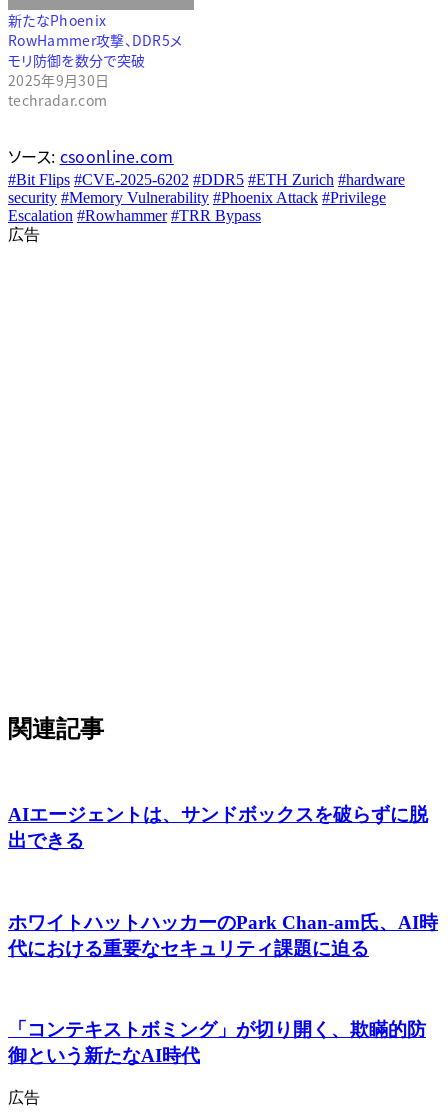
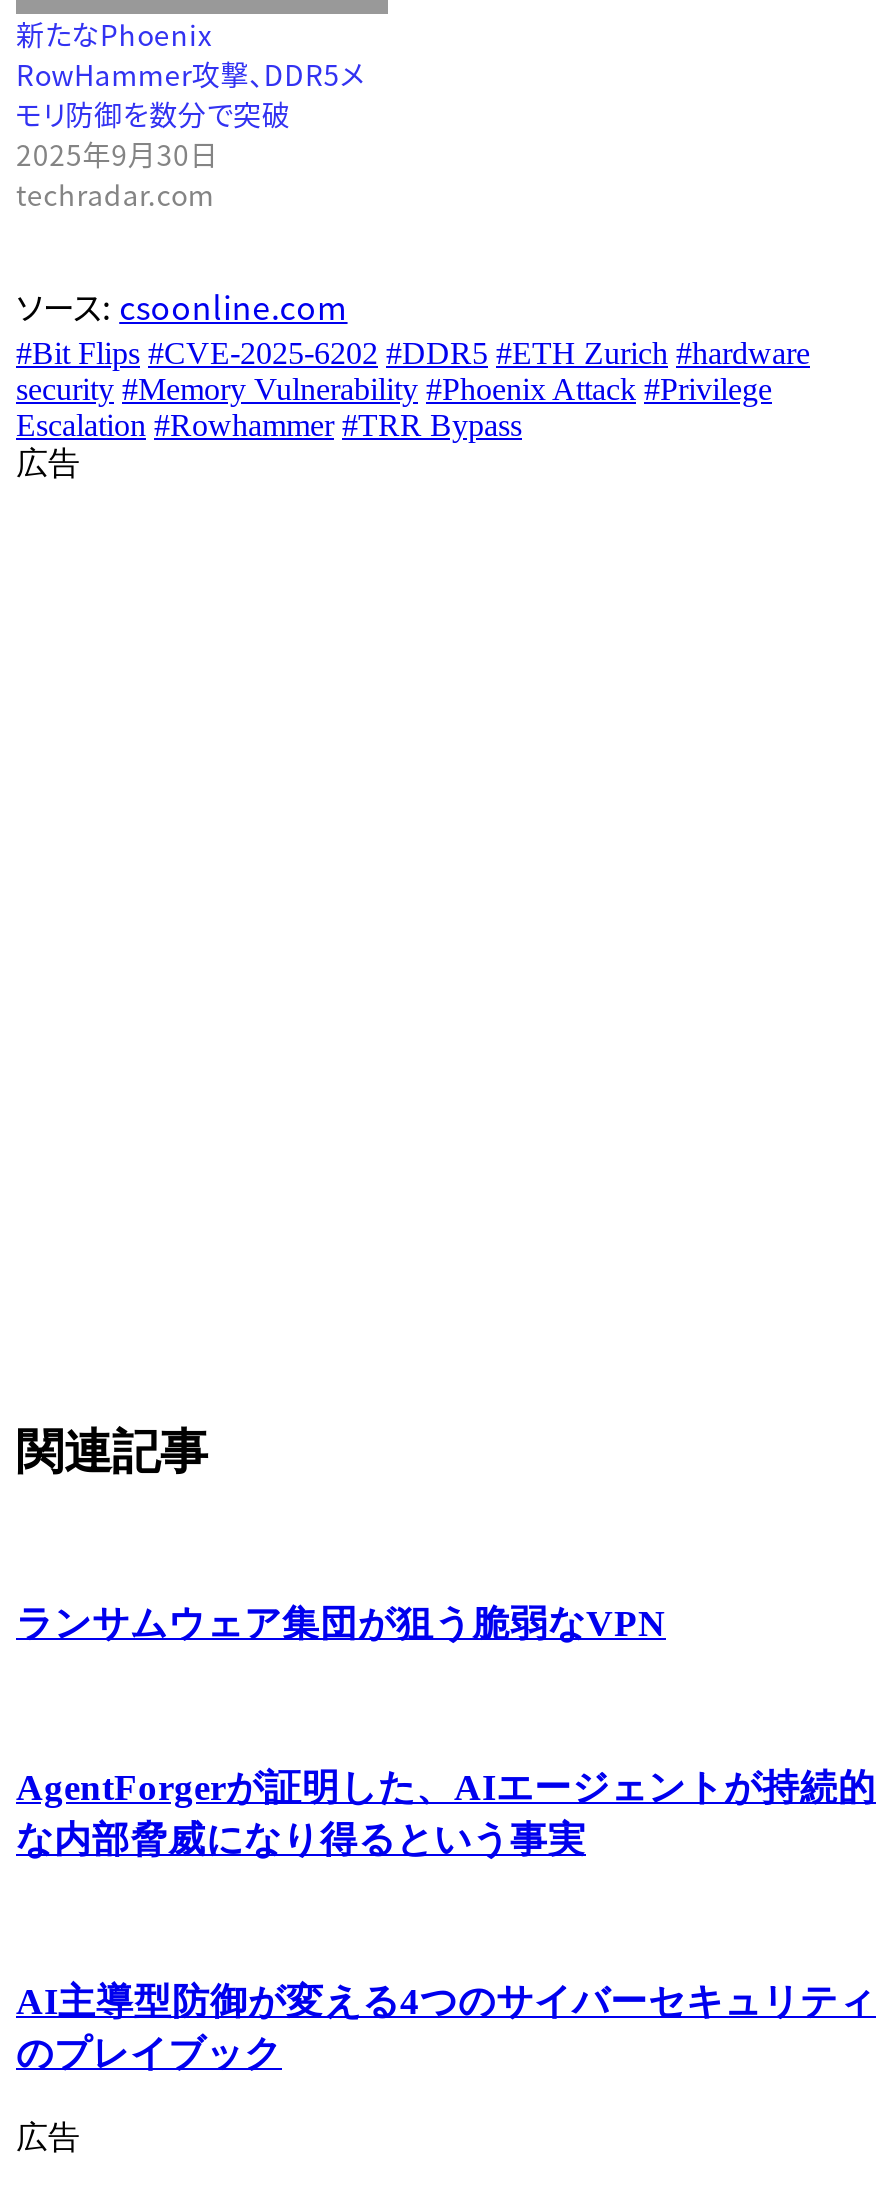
- AIエージェントは、サンドボックスを破らずに脱
- 出できる
+ ランサムウェア集団が狙う脆弱なVPN

- ホワイトハットハッカーのPark Chan-am氏、AI時
- 代における重要なセキュリティ課題に迫る
+ AgentForgerが証明した、AIエージェントが持続的
+ な内部脅威になり得るという事実

- 「コンテキストボミング」が切り開く、欺瞞的防
- 御という新たなAI時代
+ AI主導型防御が変える4つのサイバーセキュリティ
+ のプレイブック
